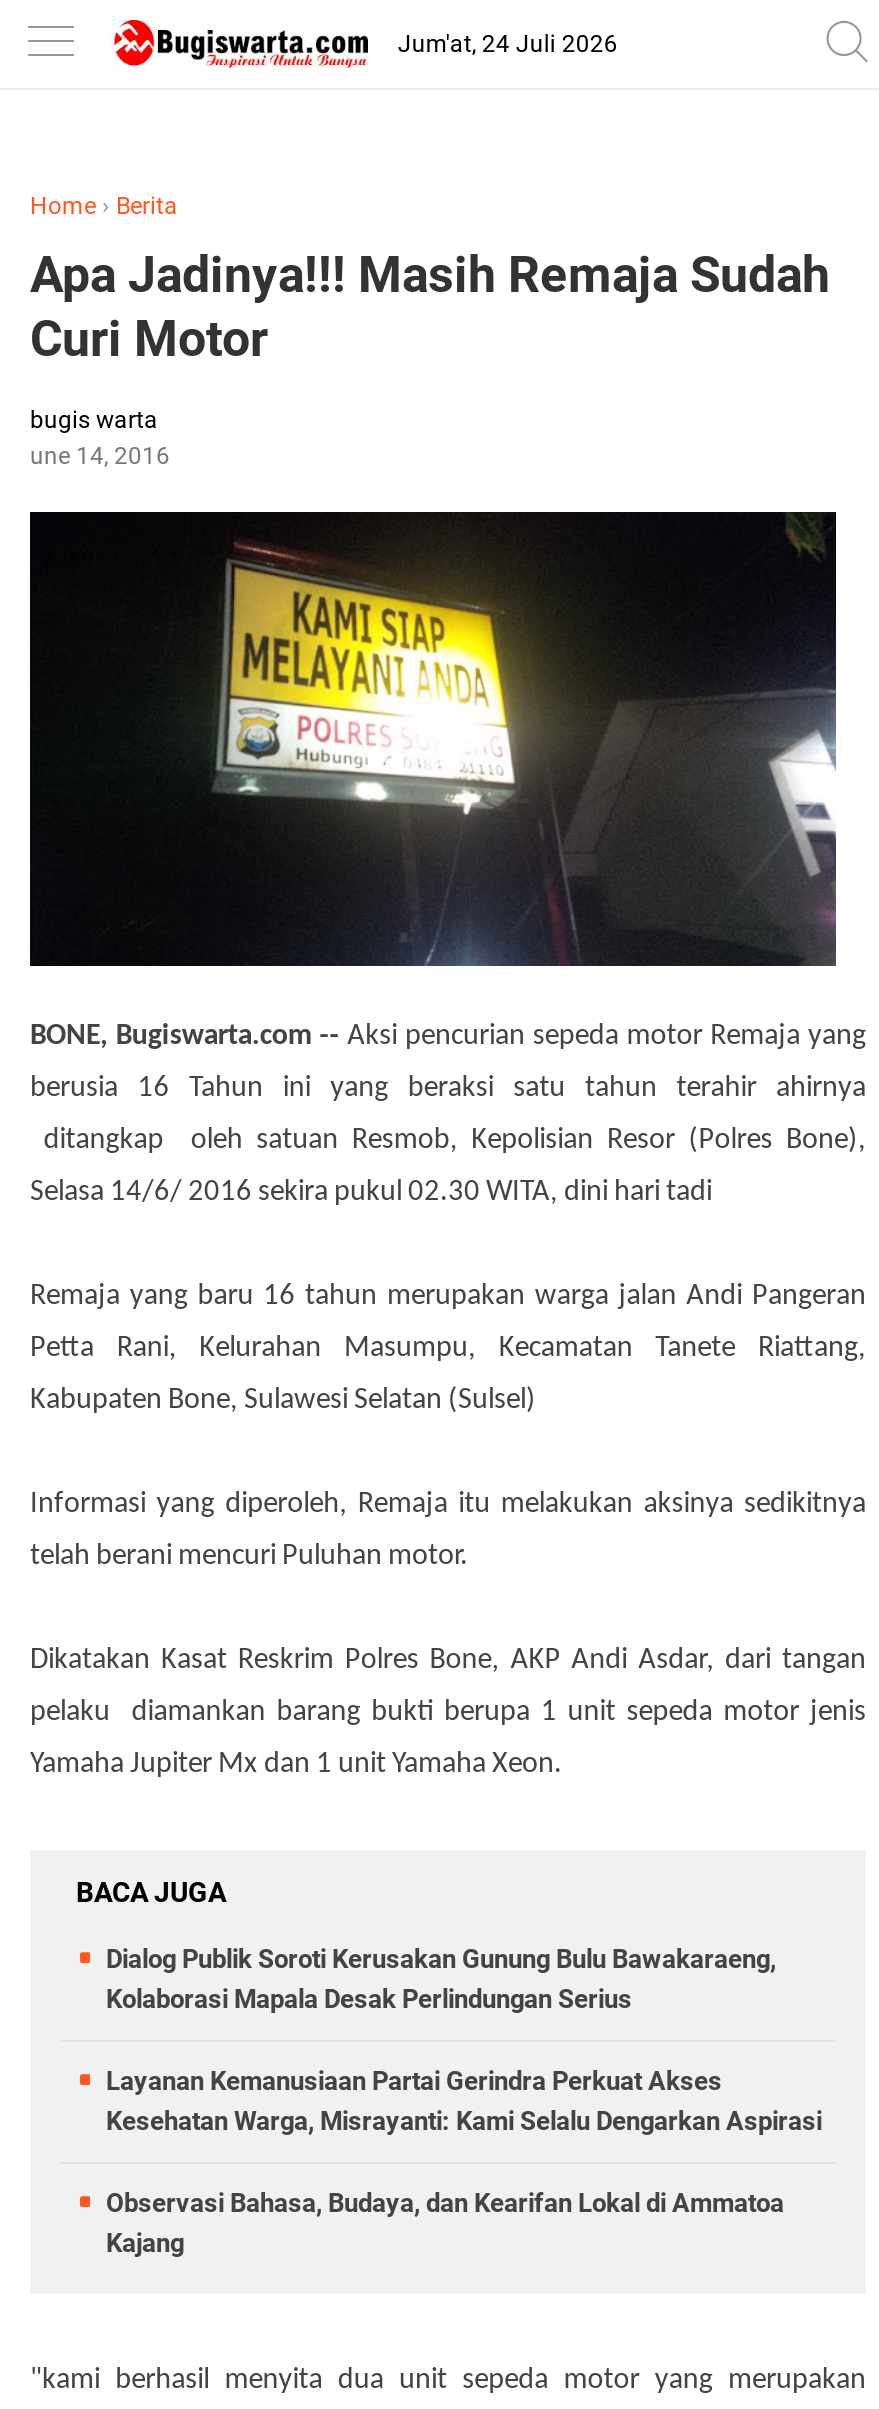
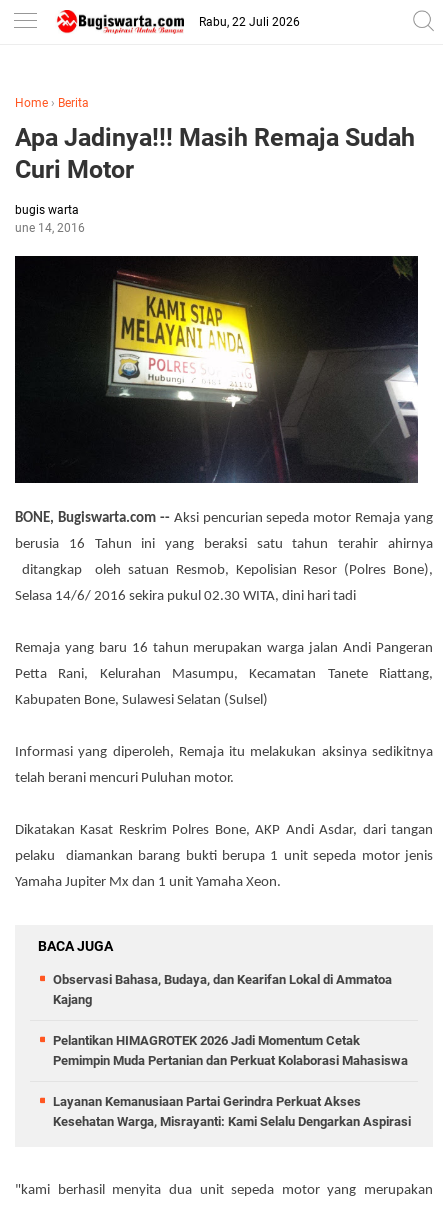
- Jum'at, 24 Juli 2026
+ Rabu, 22 Juli 2026

- Dialog Publik Soroti Kerusakan Gunung Bulu Bawakaraeng,
- Kolaborasi Mapala Desak Perlindungan Serius

moved down: Layanan Kemanusiaan Partai Gerindra Perkuat Akses | Kesehatan Warga, Misrayanti: Kami Selalu Dengarkan Aspirasi

moved up: Observasi Bahasa, Budaya, dan Kearifan Lokal di Ammatoa | Kajang

+ Pelantikan HIMAGROTEK 2026 Jadi Momentum Cetak
+ Pemimpin Muda Pertanian dan Perkuat Kolaborasi Mahasiswa
